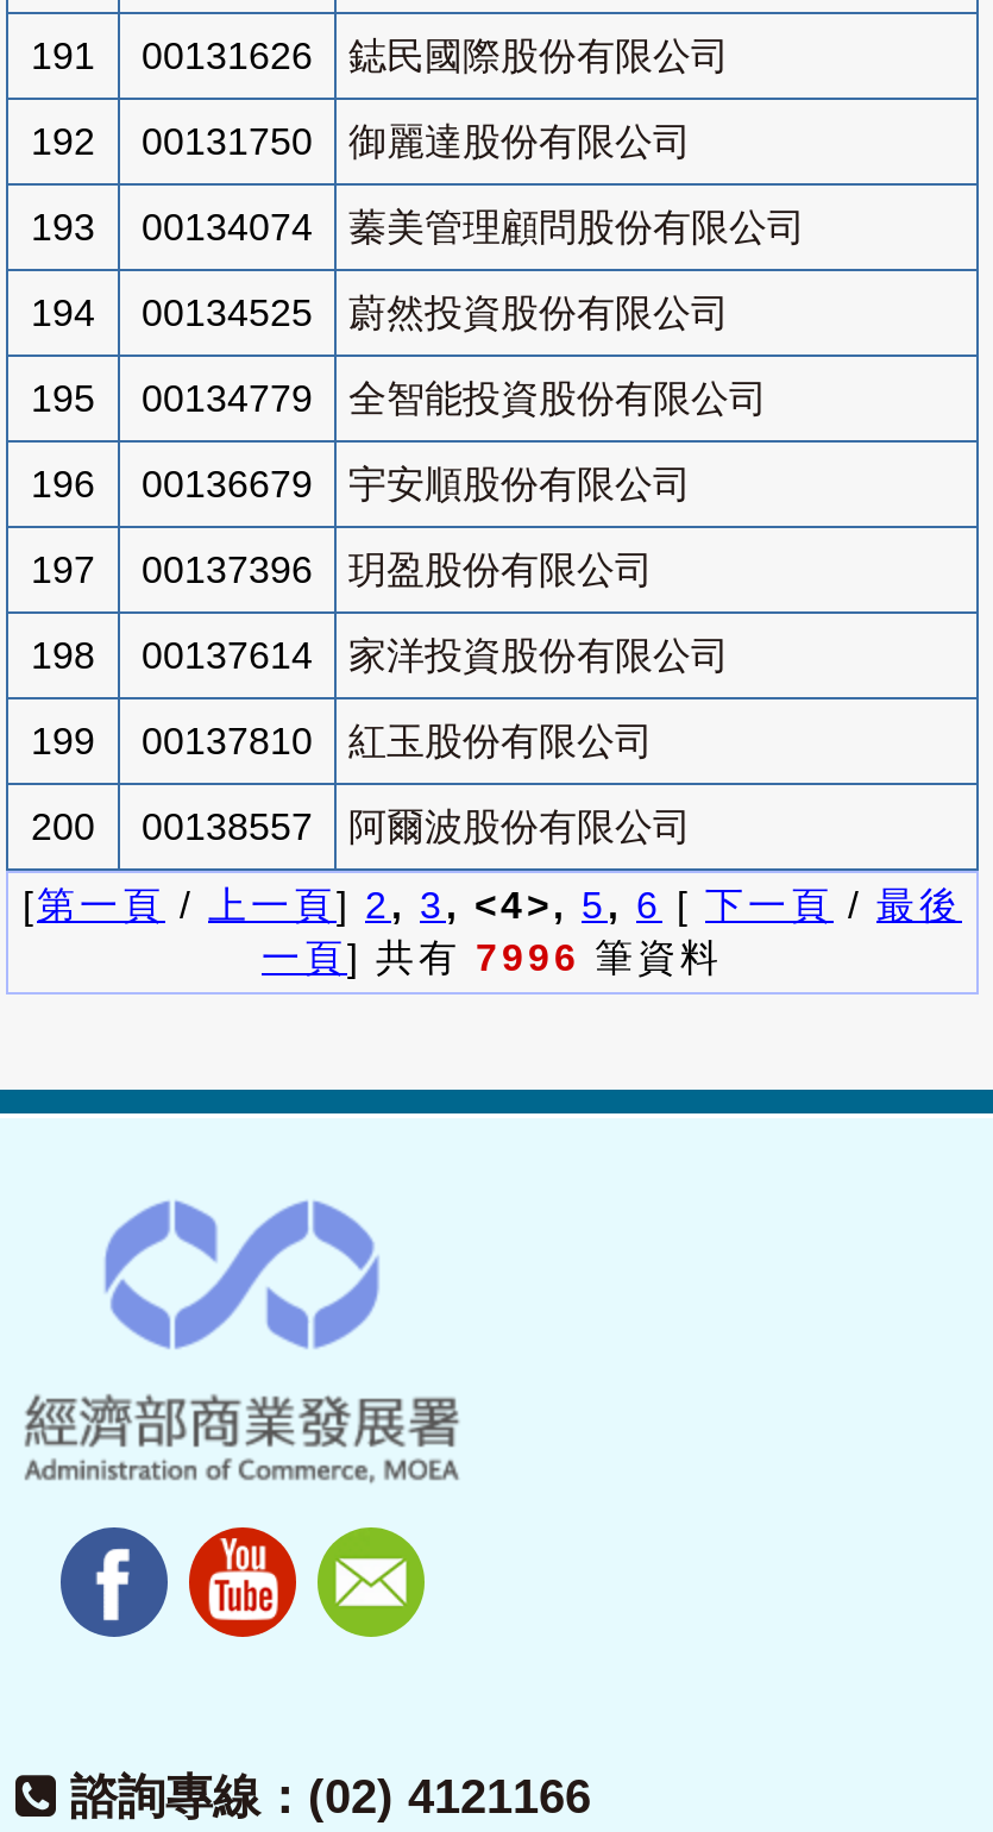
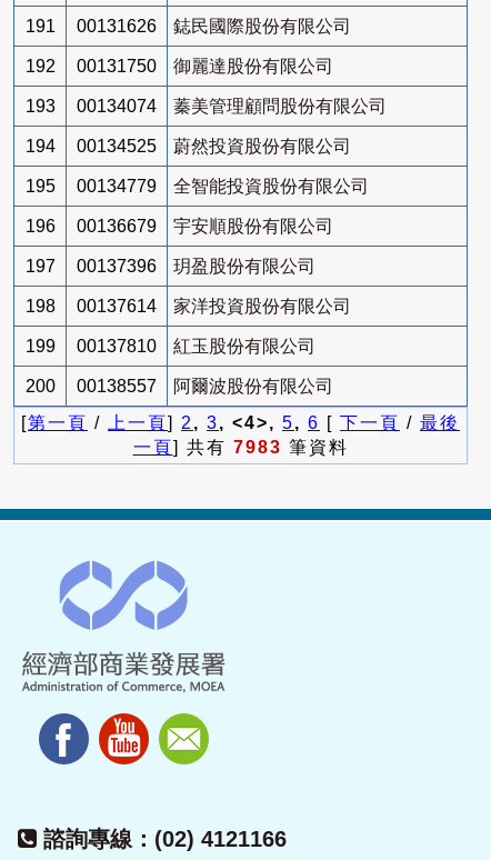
- 一頁] 共有7996筆資料
+ 一頁] 共有7983筆資料
